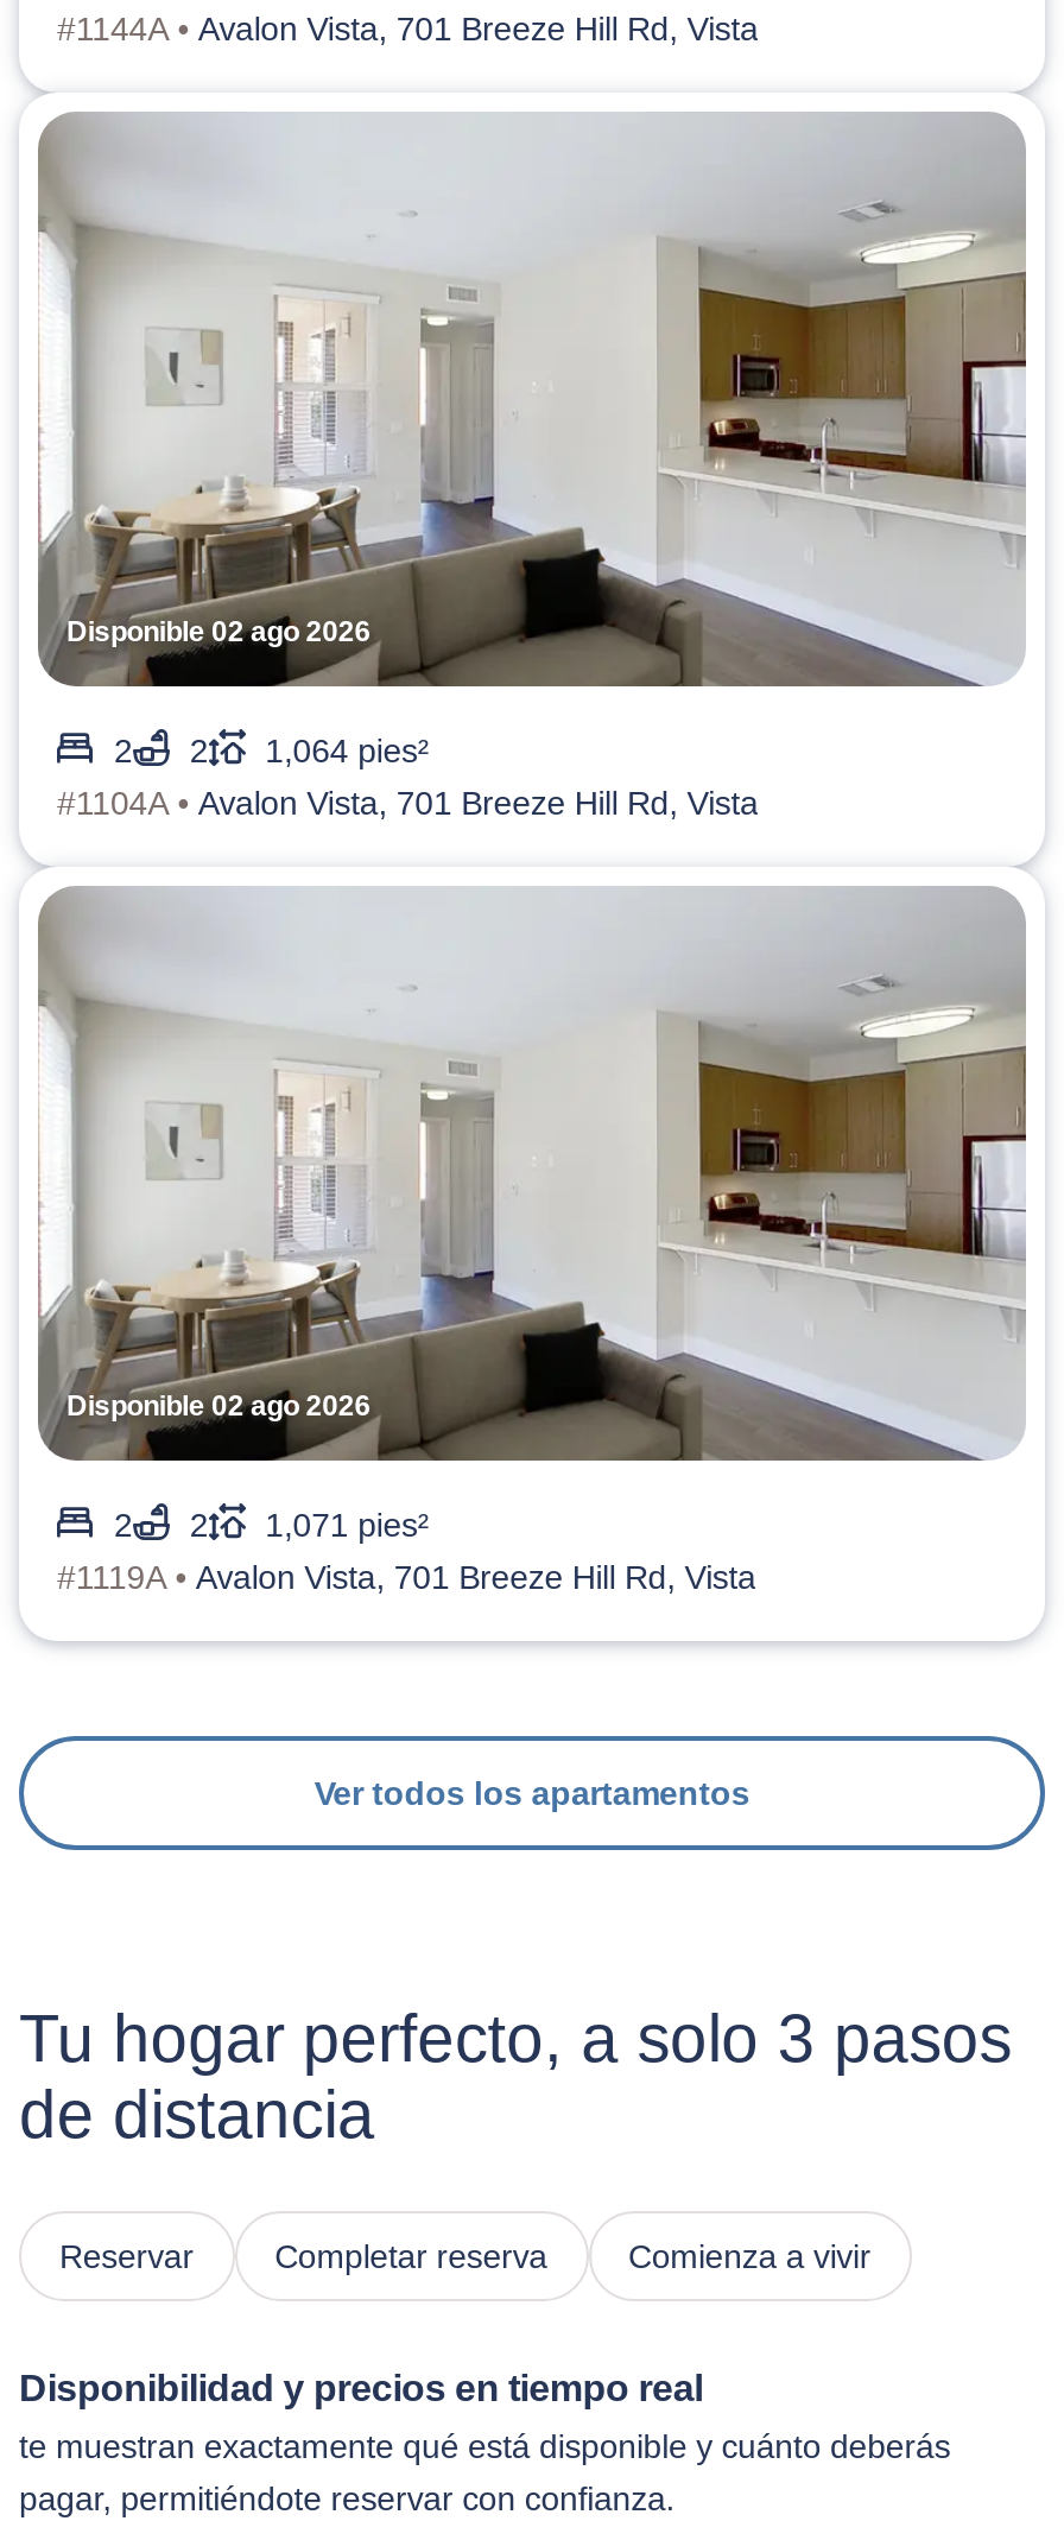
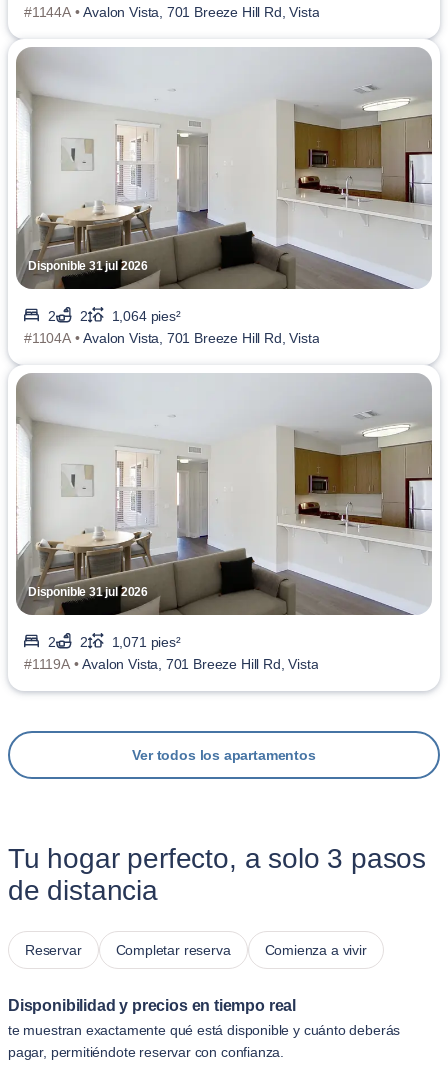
- Disponible 02 ago 2026
+ Disponible 31 jul 2026

- Disponible 02 ago 2026
+ Disponible 31 jul 2026
